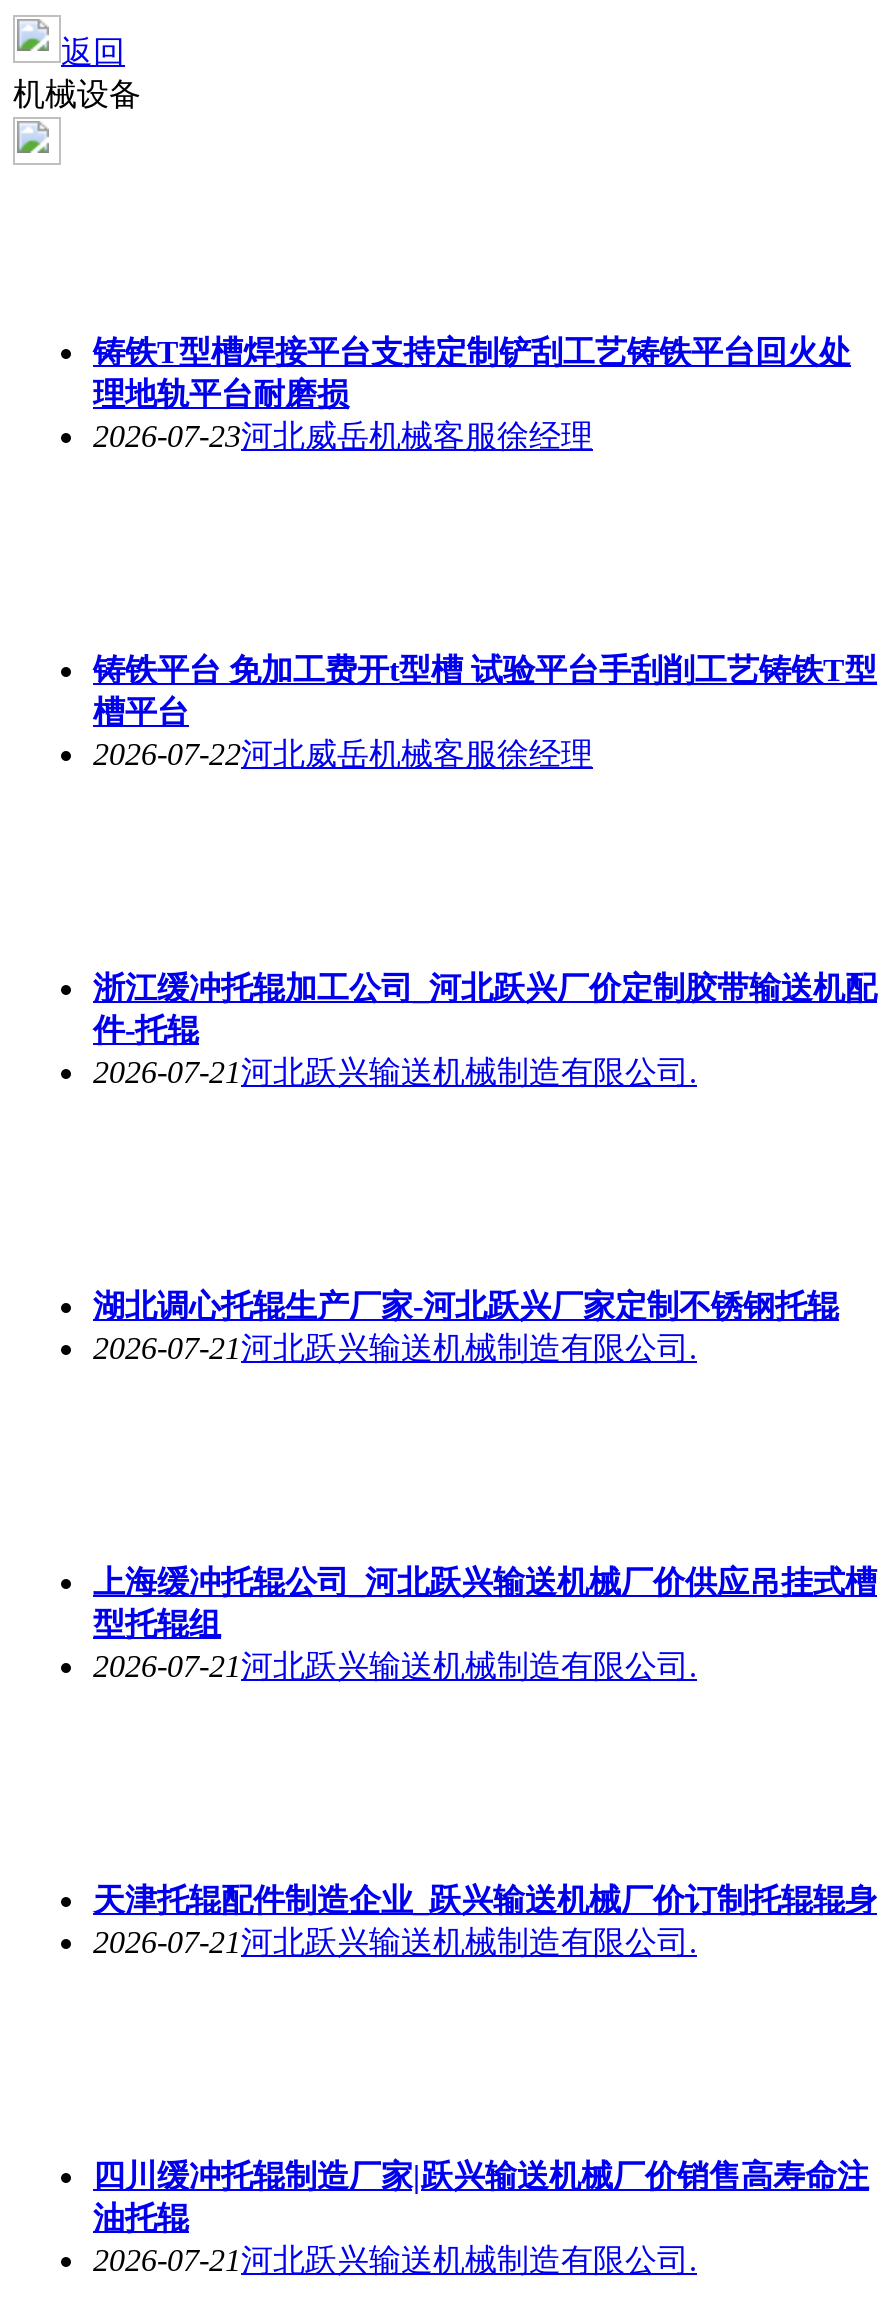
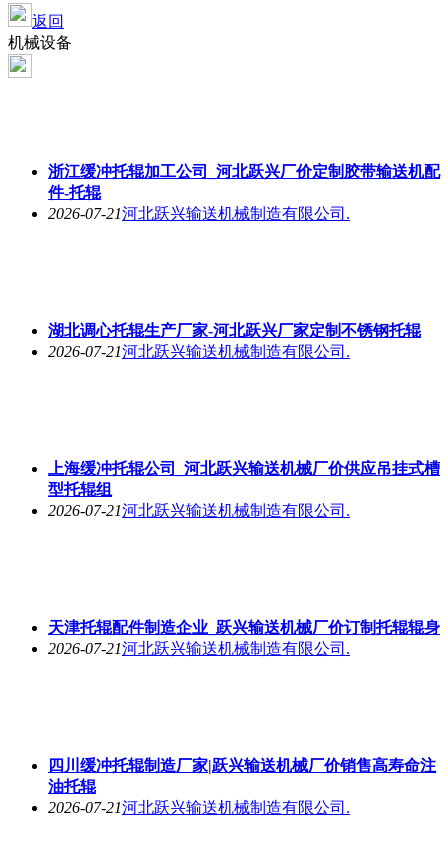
- 铸铁T型槽焊接平台支持定制铲刮工艺铸铁平台回火处
- 理地轨平台耐磨损
- 2026-07-23河北威岳机械客服徐经理

- 铸铁平台 免加工费开t型槽 试验平台手刮削工艺铸铁T型
- 槽平台
- 2026-07-22河北威岳机械客服徐经理
